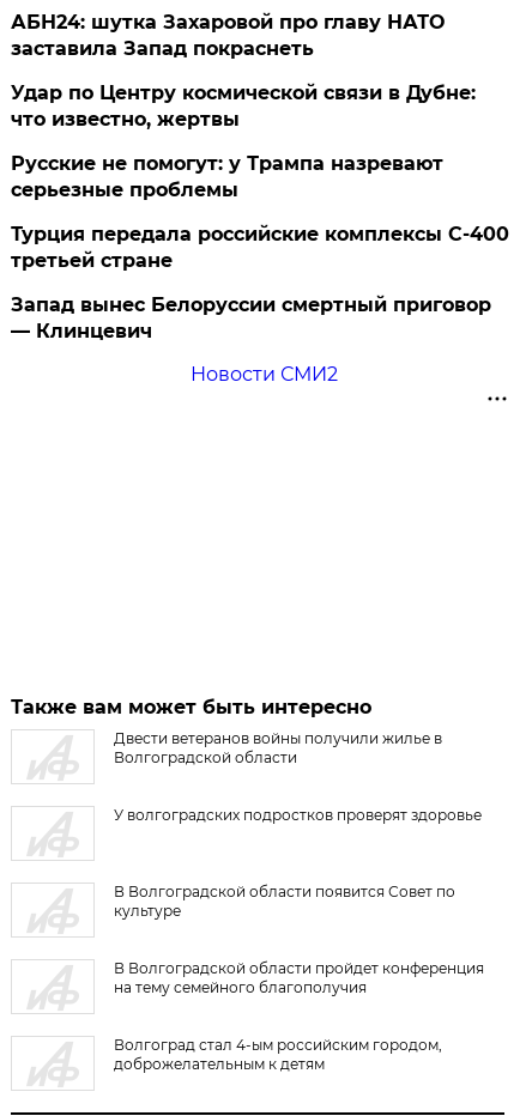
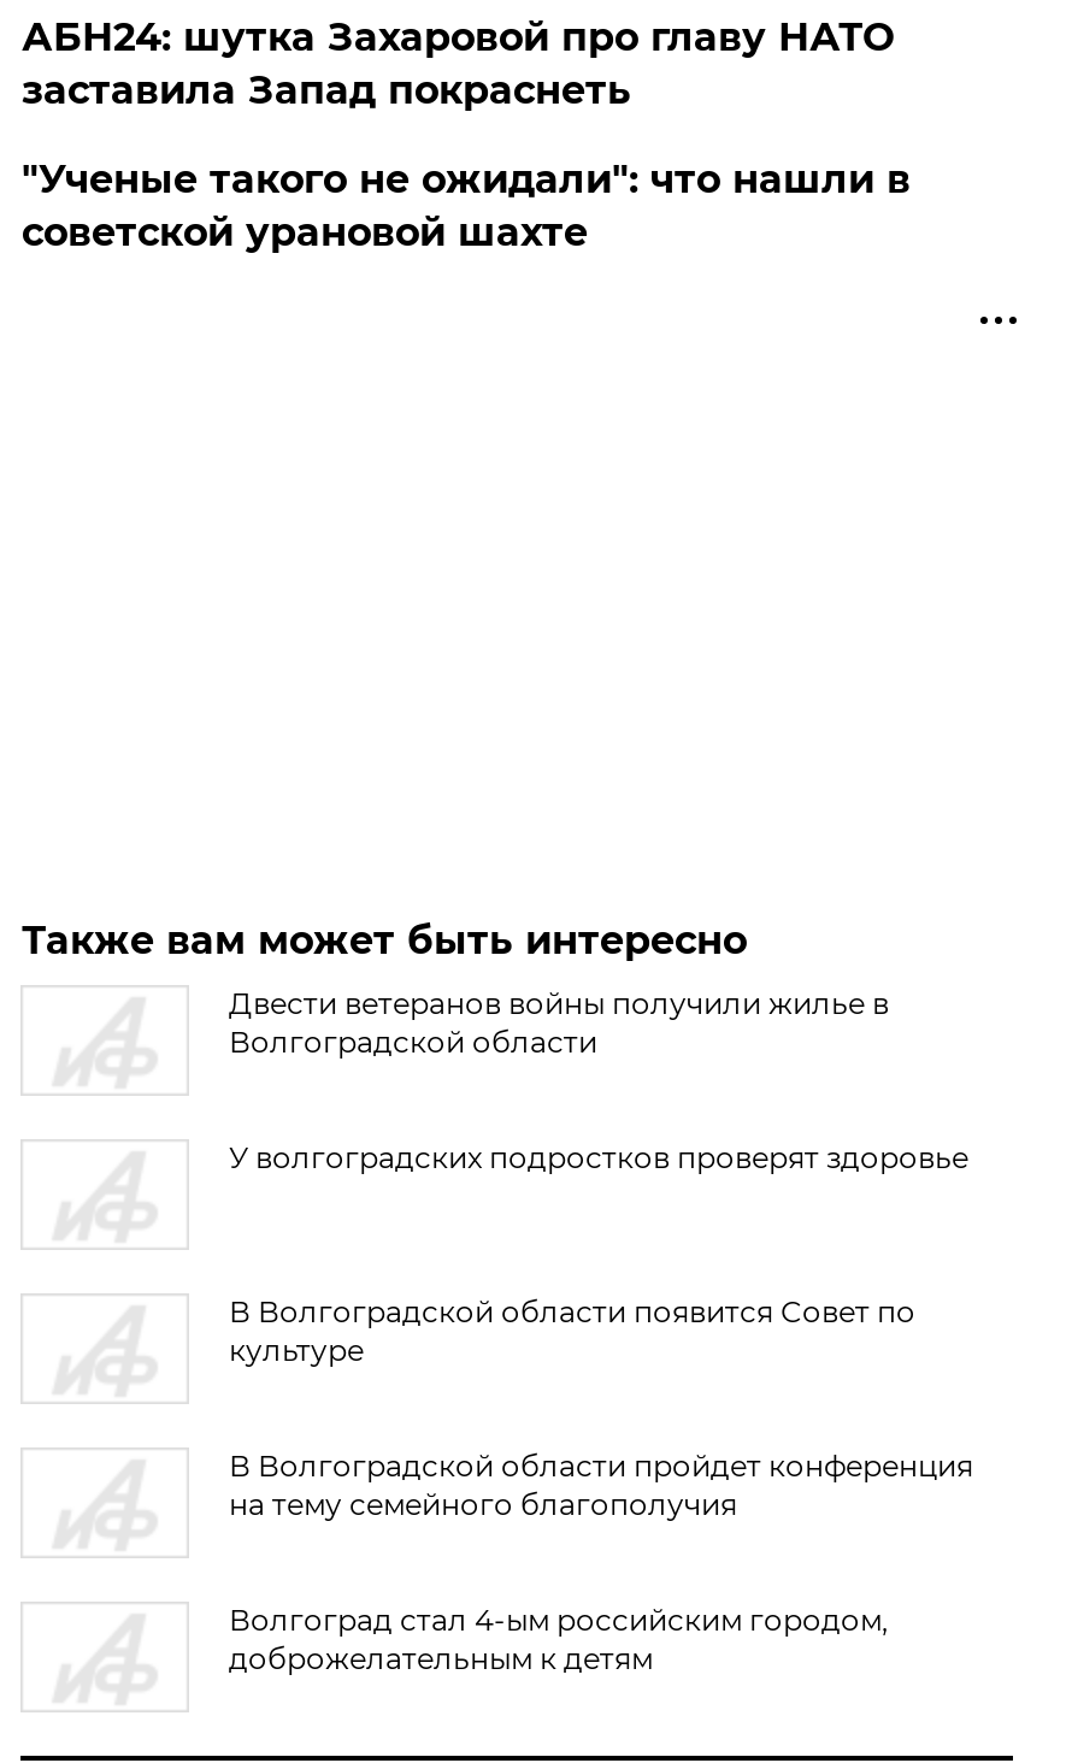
- Удар по Центру космической связи в Дубне:
- что известно, жертвы
- Русские не помогут: у Трампа назревают
- серьезные проблемы
- Турция передала российские комплексы С-400
- третьей стране
- Запад вынес Белоруссии смертный приговор
- — Клинцевич
- Новости СМИ2
+ "Ученые такого не ожидали": что нашли в
+ советской урановой шахте
